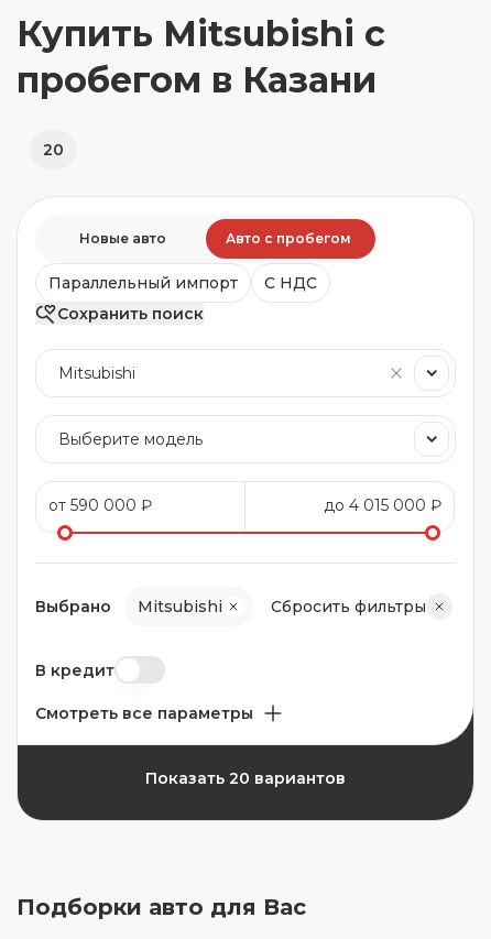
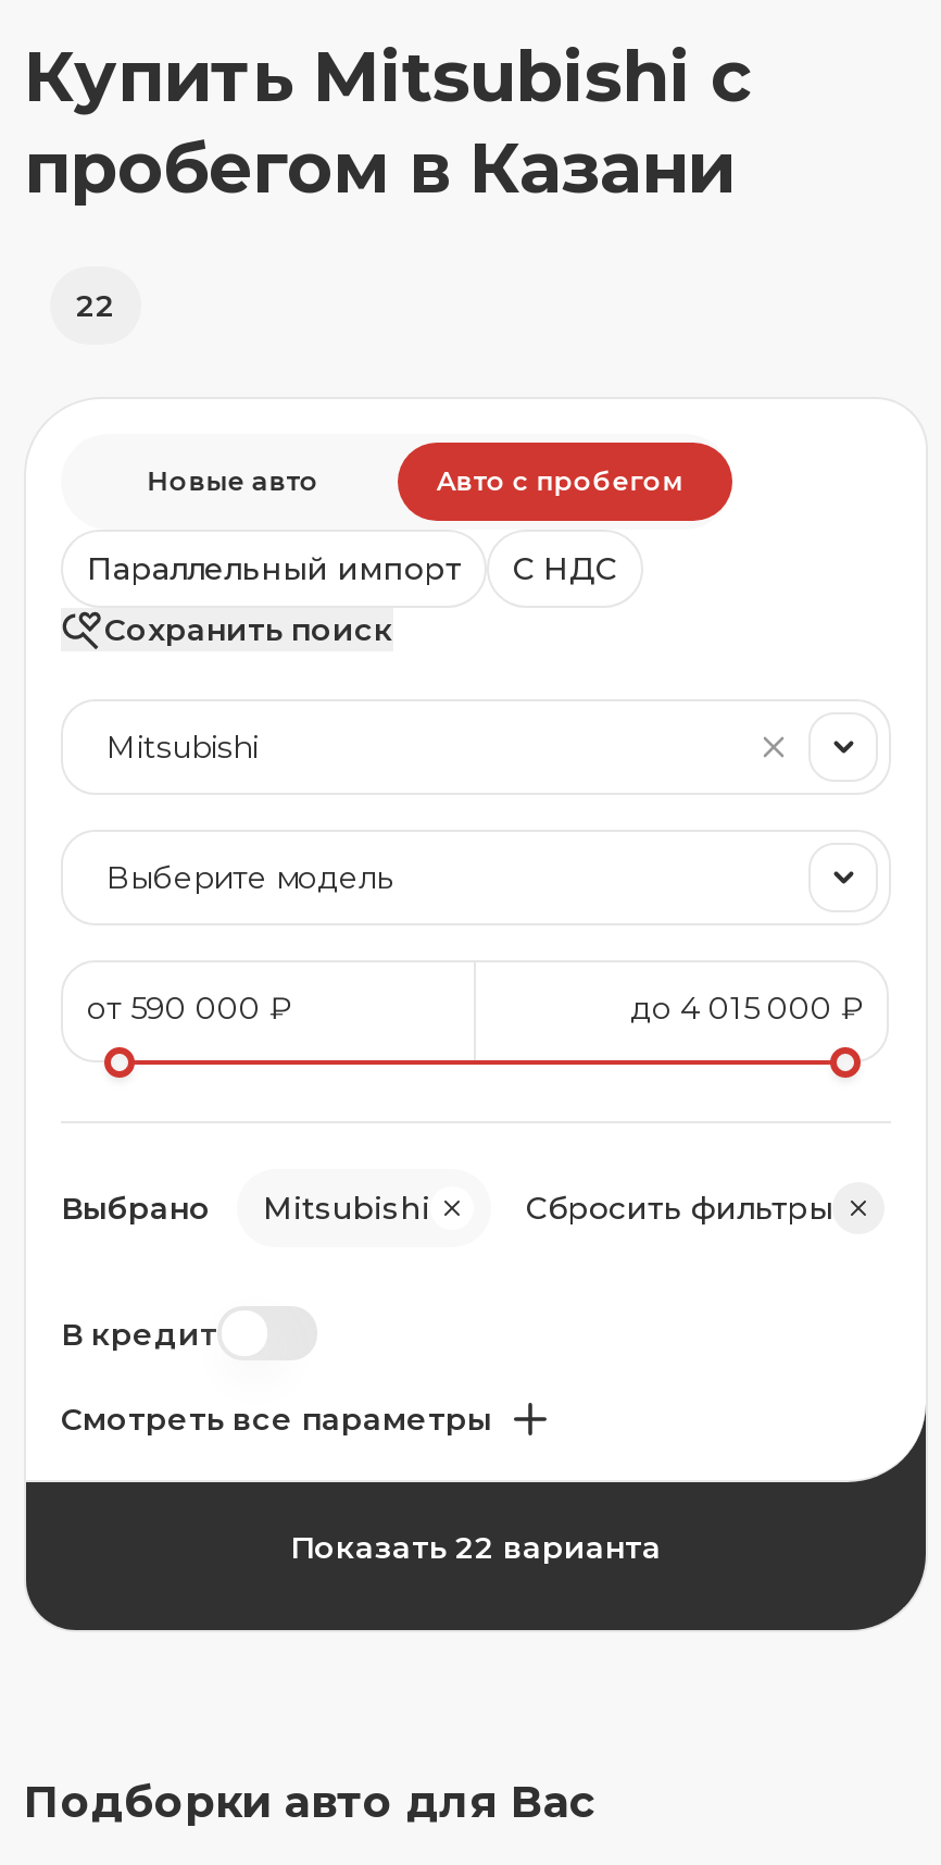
- 20
+ 22

- Показать 20 вариантов
+ Показать 22 варианта
